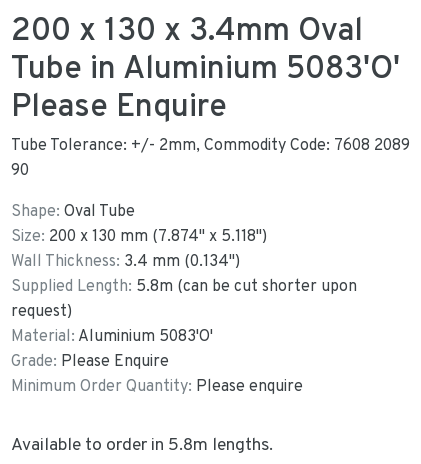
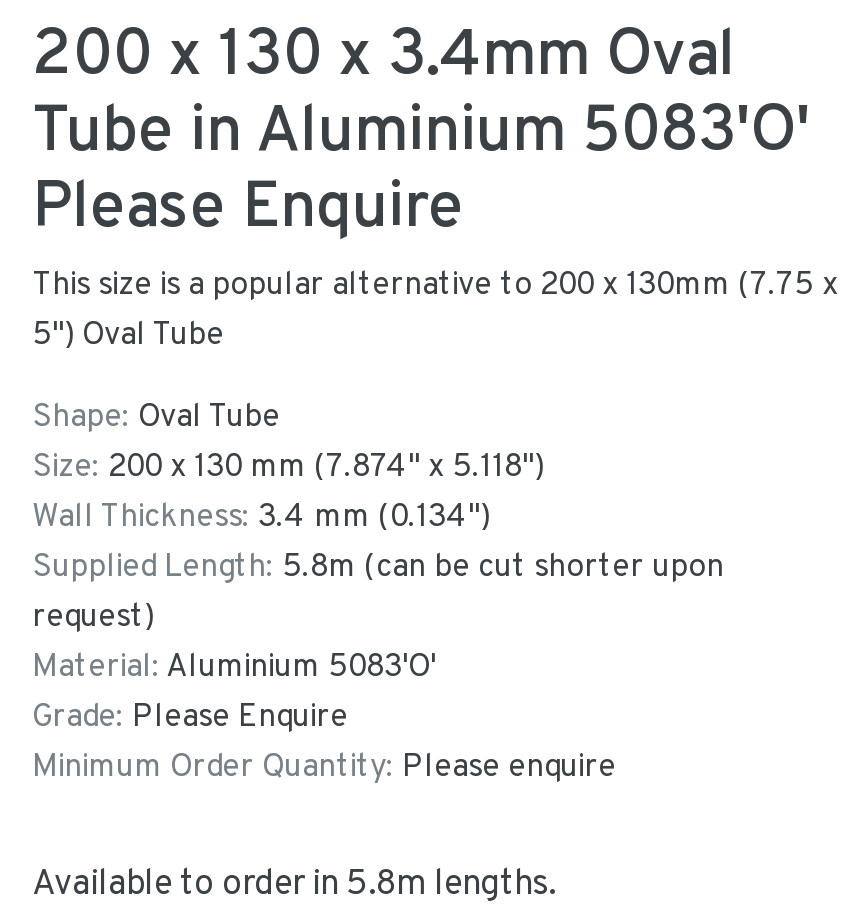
- Tube Tolerance: +/- 2mm, Commodity Code: 7608 2089
- 90
+ This size is a popular alternative to 200 x 130mm (7.75 x
+ 5") Oval Tube
